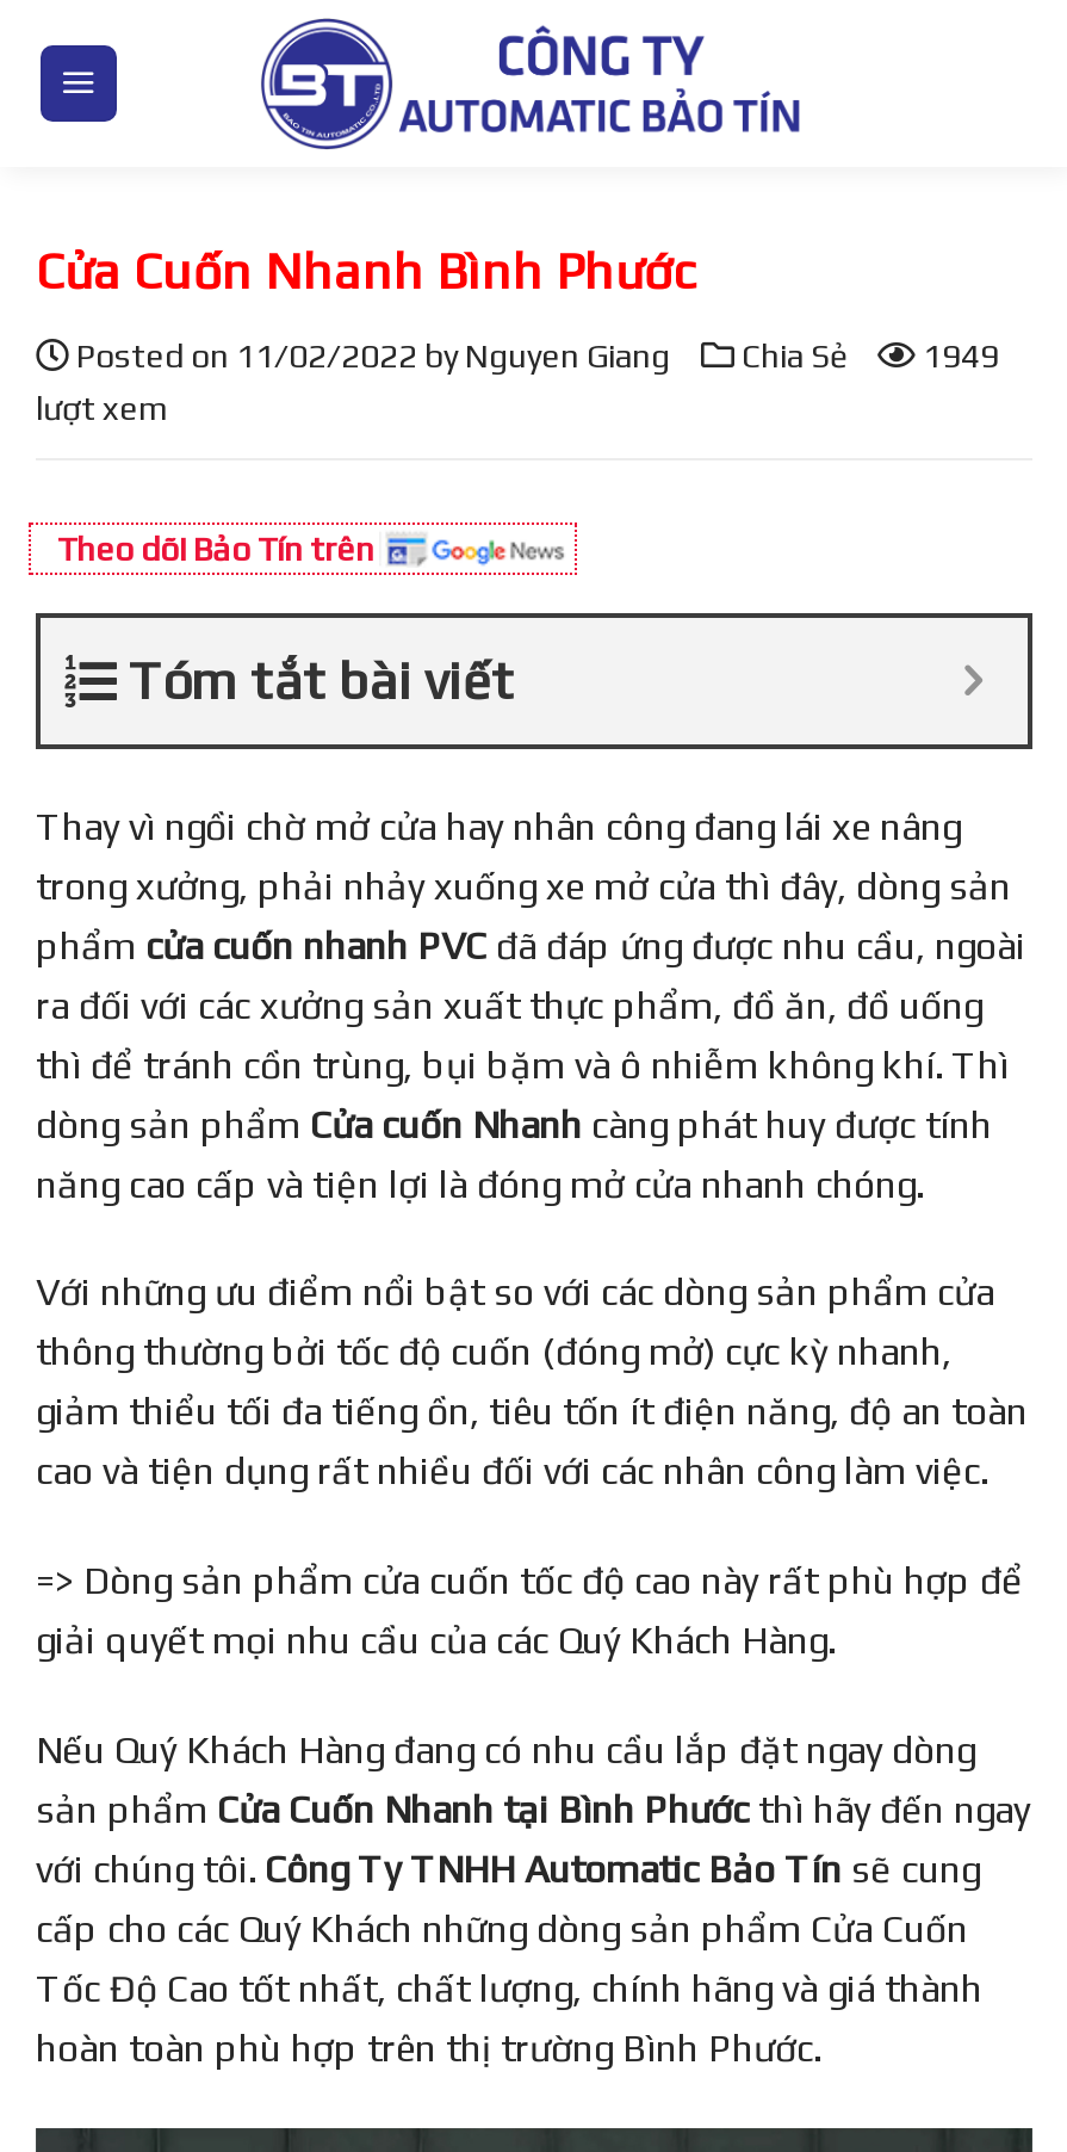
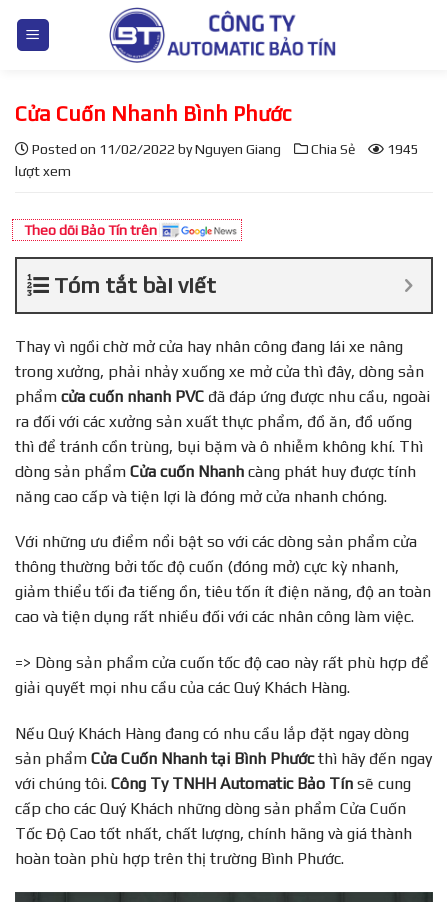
- Posted on 11/02/2022 by Nguyen Giang Chia Sẻ 1949
+ Posted on 11/02/2022 by Nguyen Giang Chia Sẻ 1945
